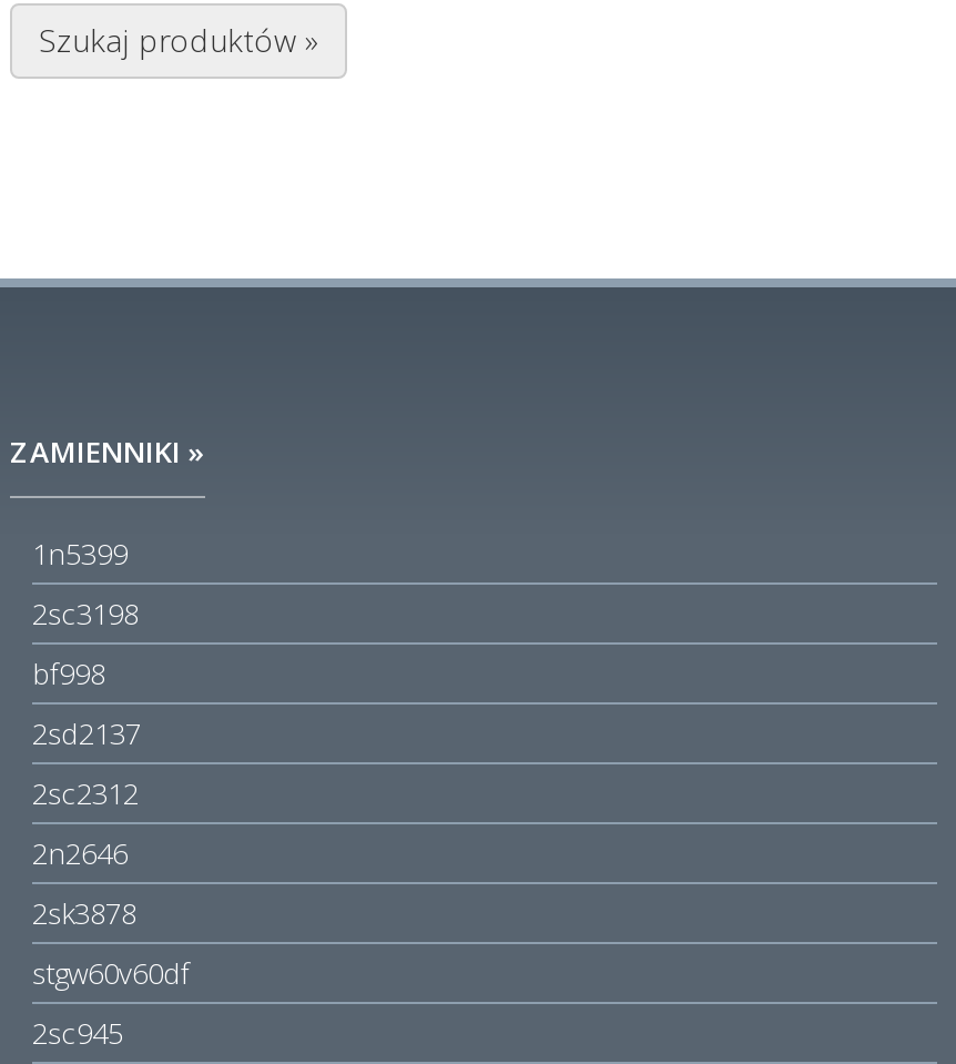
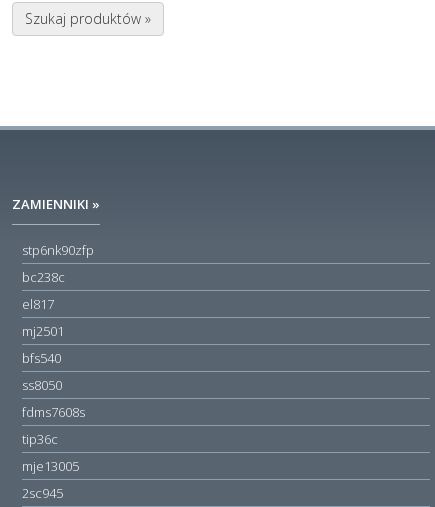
- 1n5399
- 2sc3198
- bf998
- 2sd2137
- 2sc2312
- 2n2646
- 2sk3878
- stgw60v60df
+ stp6nk90zfp
+ bc238c
+ el817
+ mj2501
+ bfs540
+ ss8050
+ fdms7608s
+ tip36c
+ mje13005
